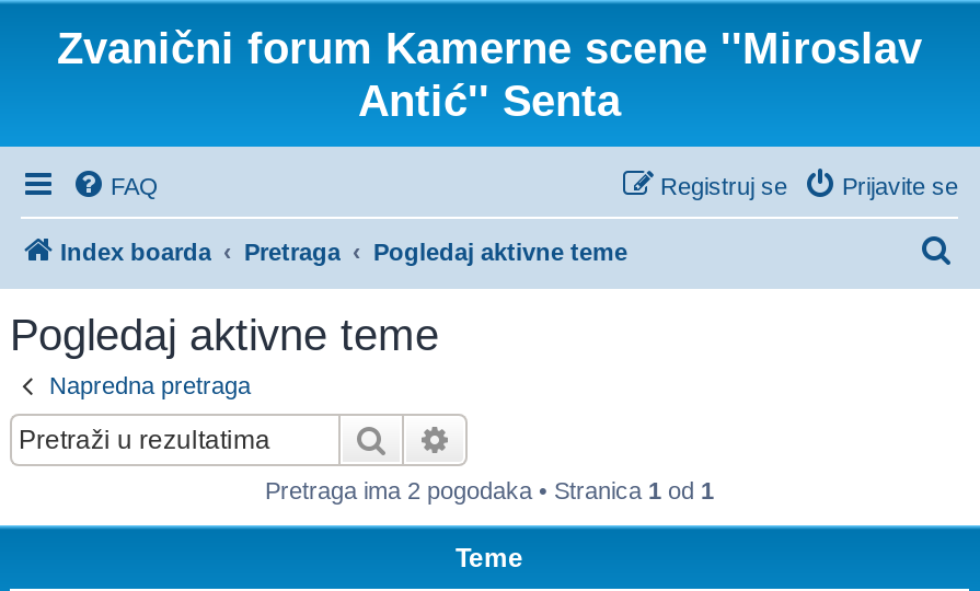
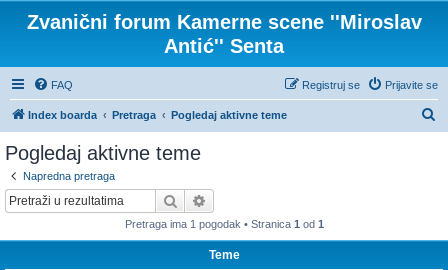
- Pretraga ima 2 pogodaka • Stranica 1 od 1
+ Pretraga ima 1 pogodak • Stranica 1 od 1
